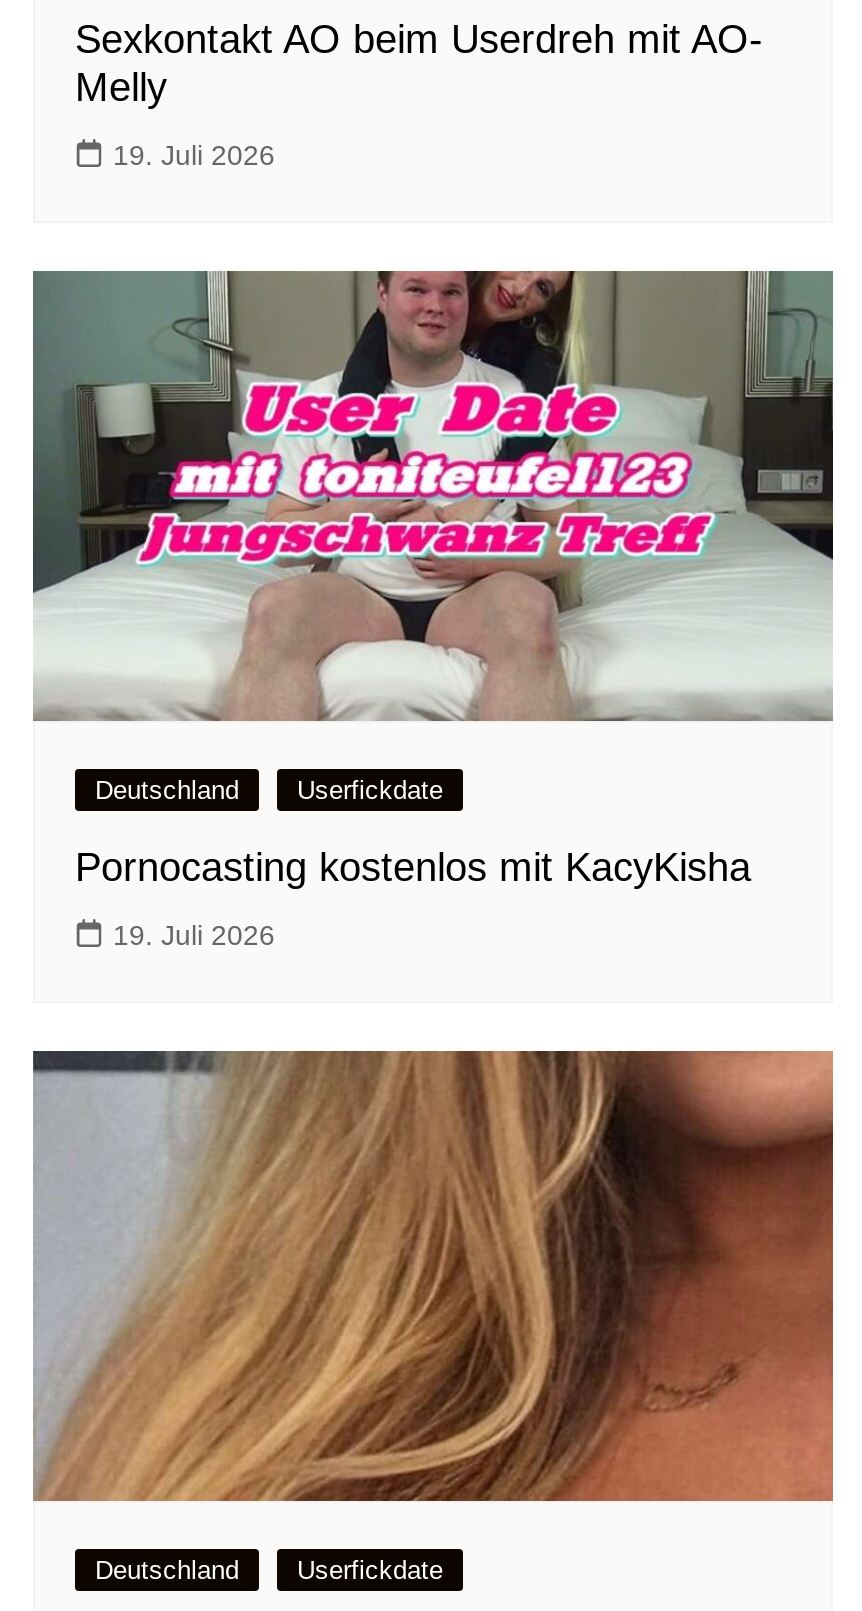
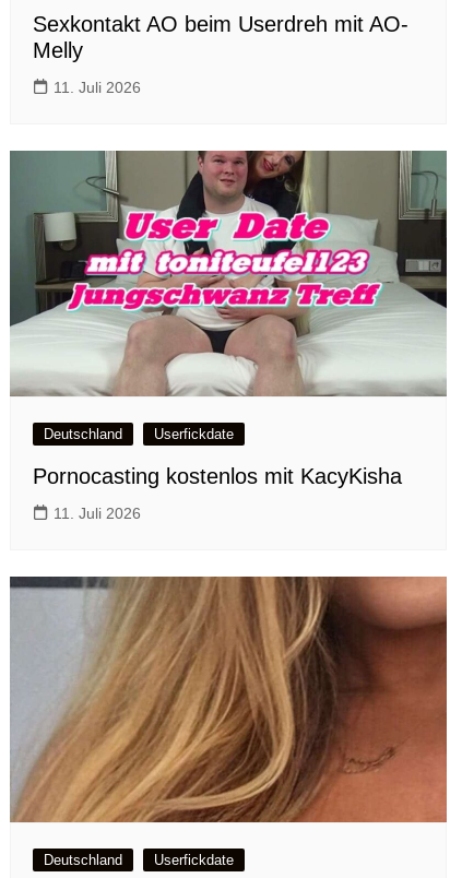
- 19. Juli 2026
+ 11. Juli 2026

- 19. Juli 2026
+ 11. Juli 2026
